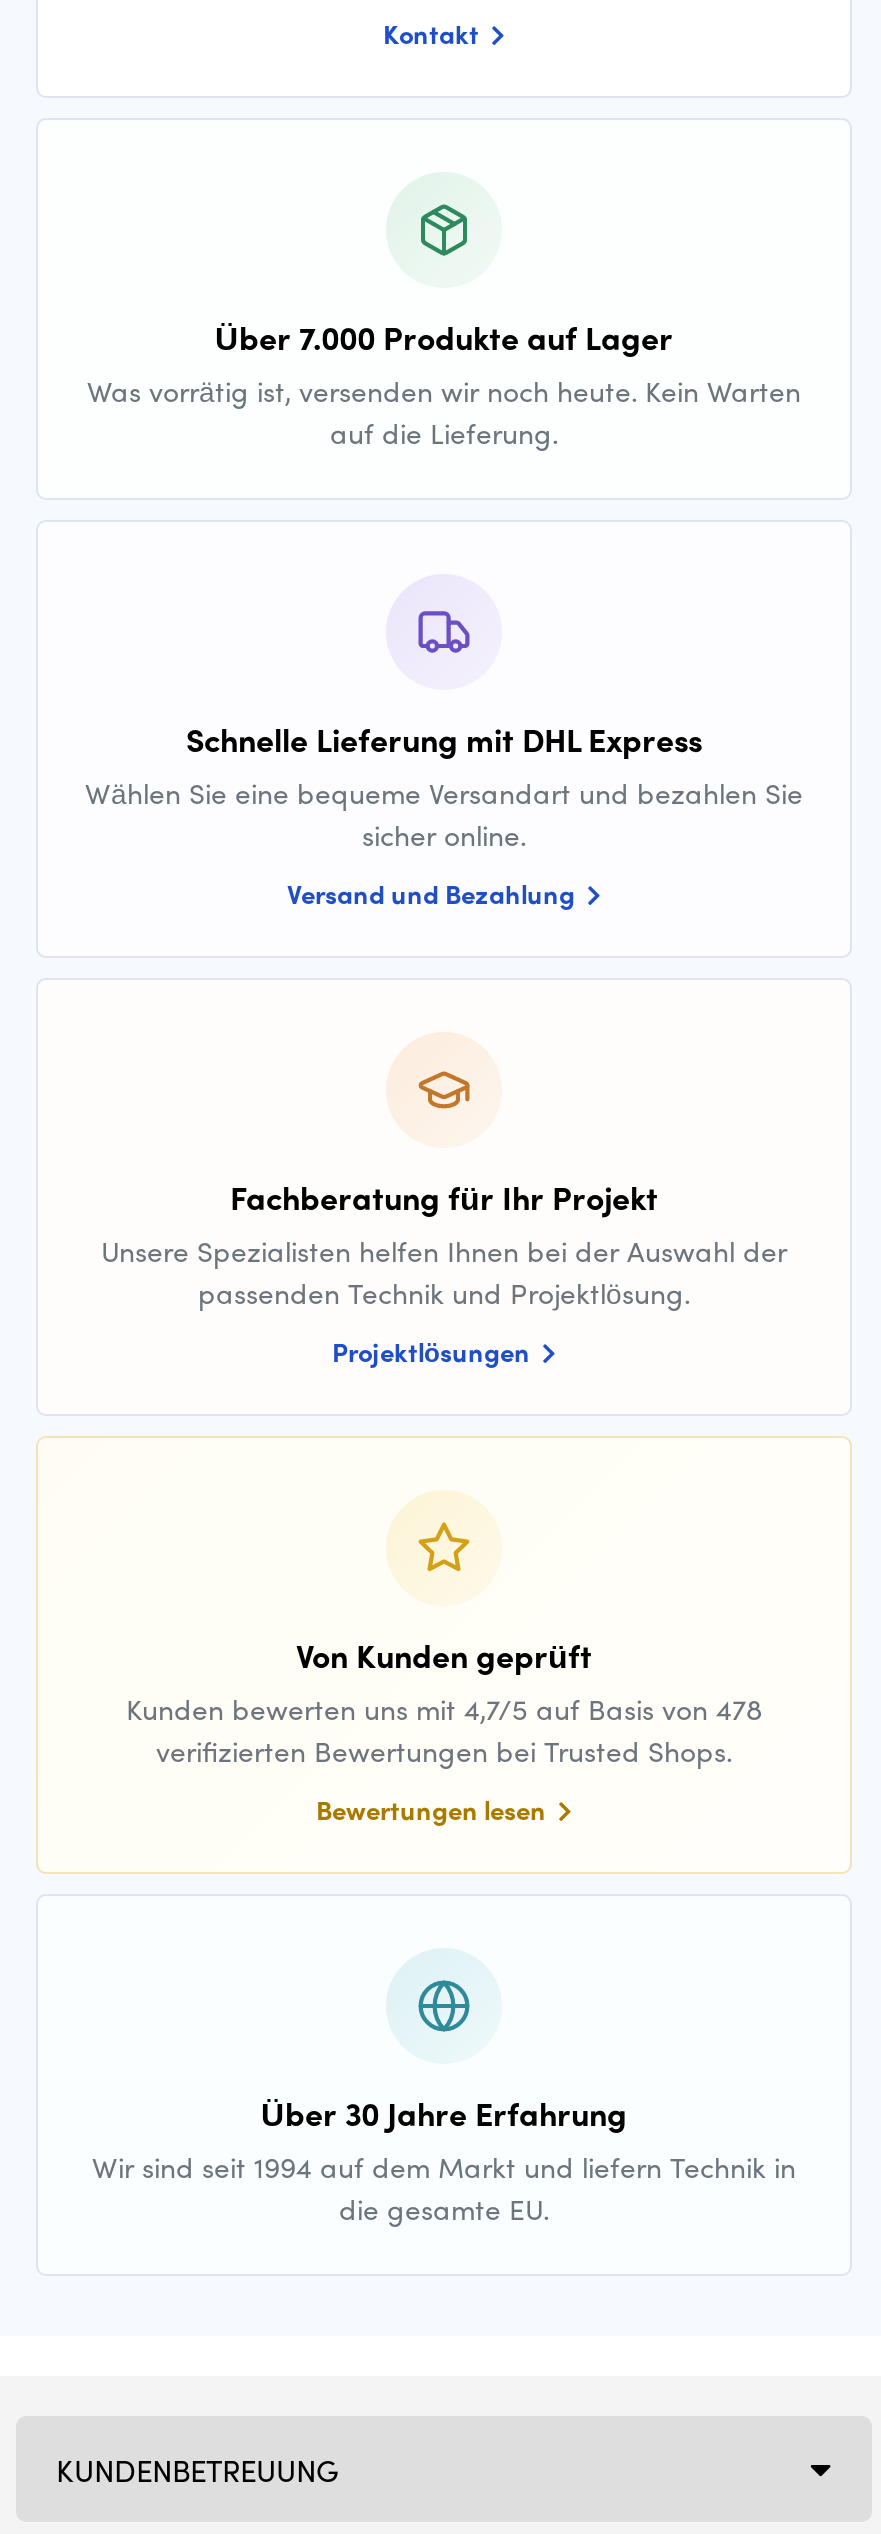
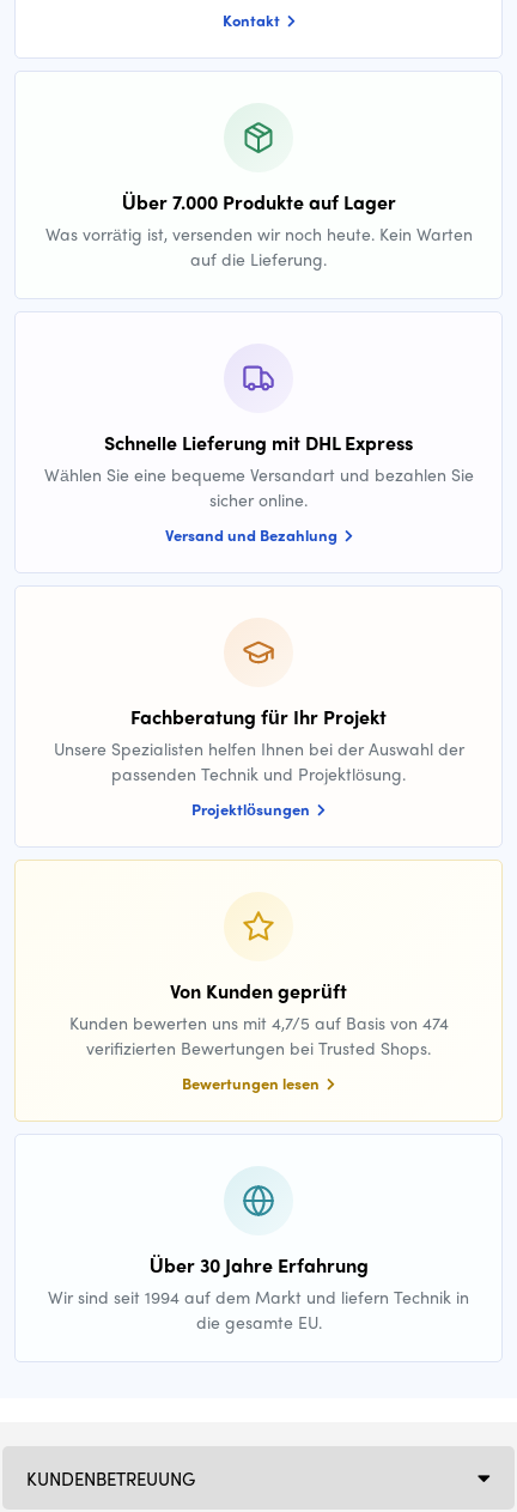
- Kunden bewerten uns mit 4,7/5 auf Basis von 478
+ Kunden bewerten uns mit 4,7/5 auf Basis von 474
